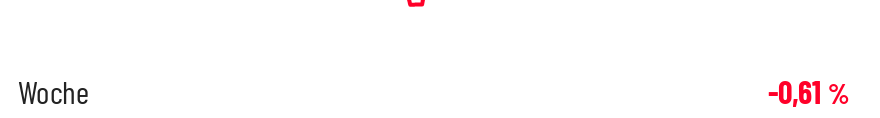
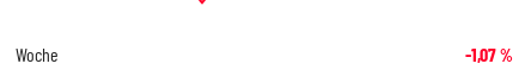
- -0,61%
+ -1,07%
